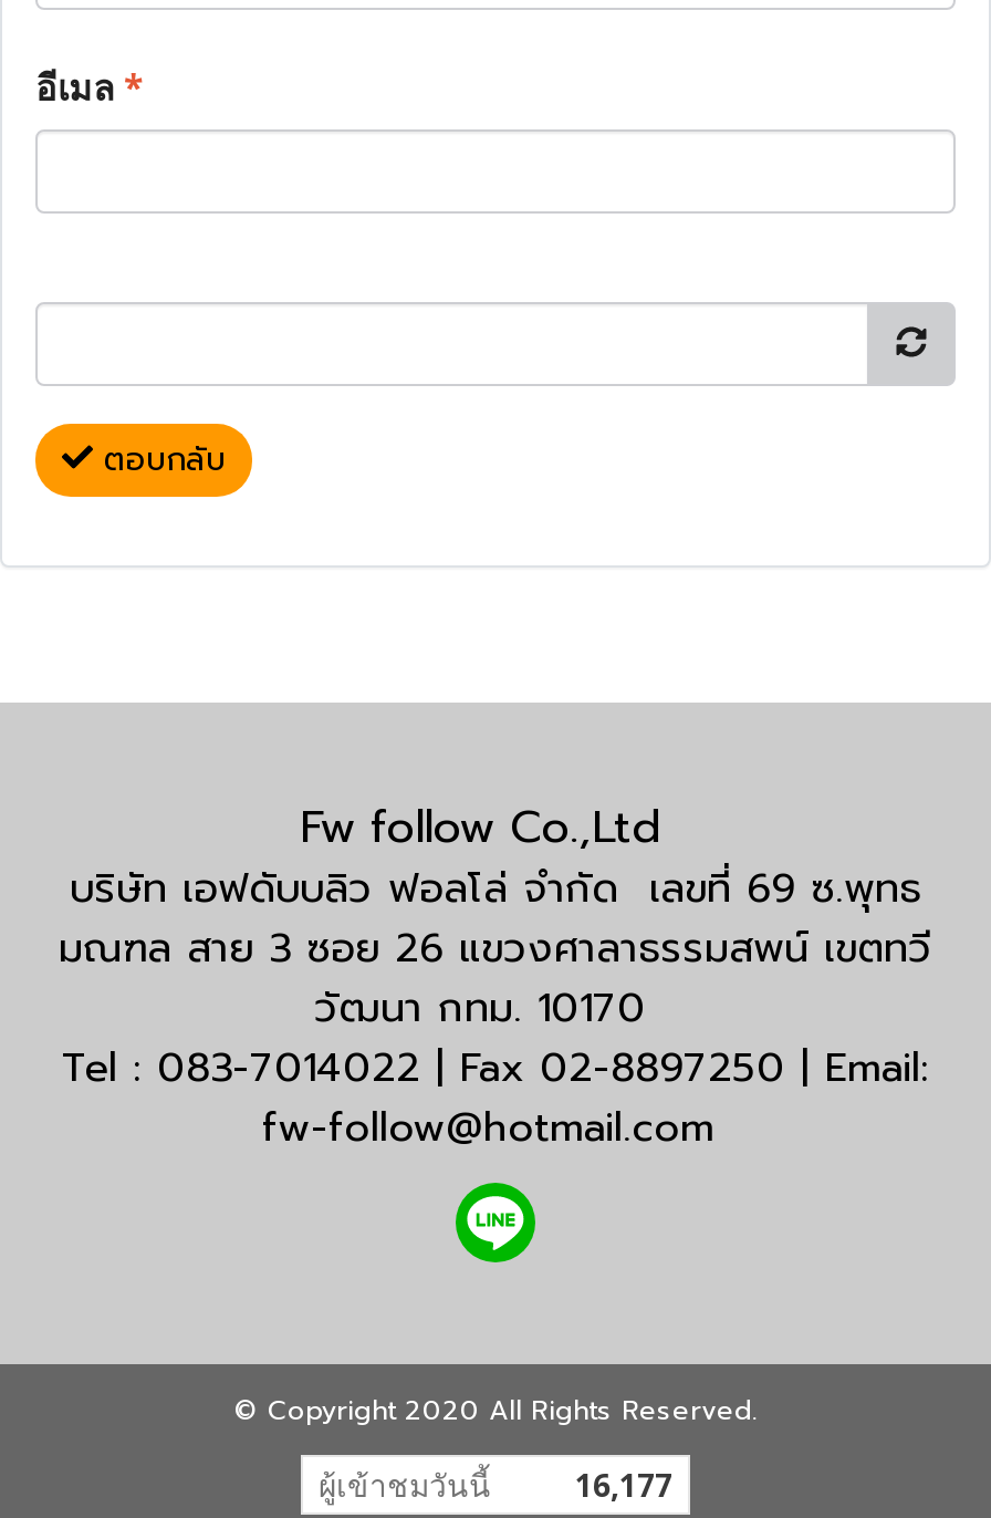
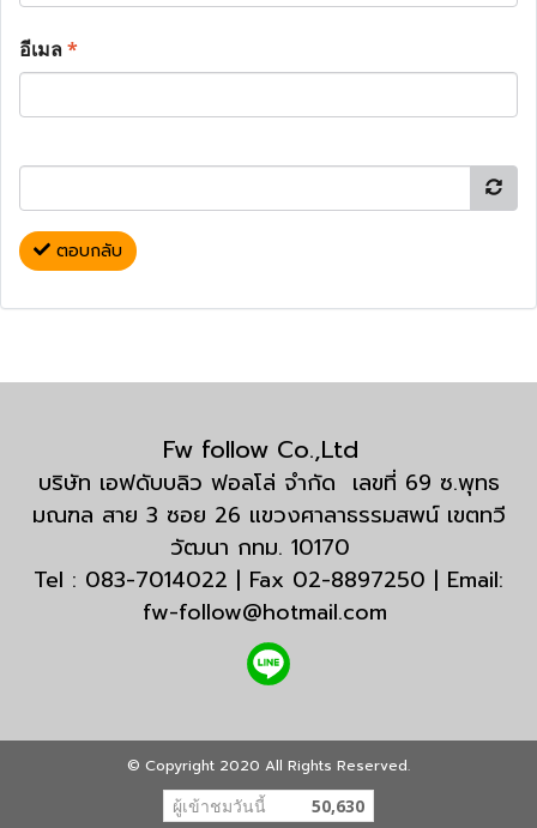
- ผู้เข้าชมวันนี้ 16,177
+ ผู้เข้าชมวันนี้ 50,630
